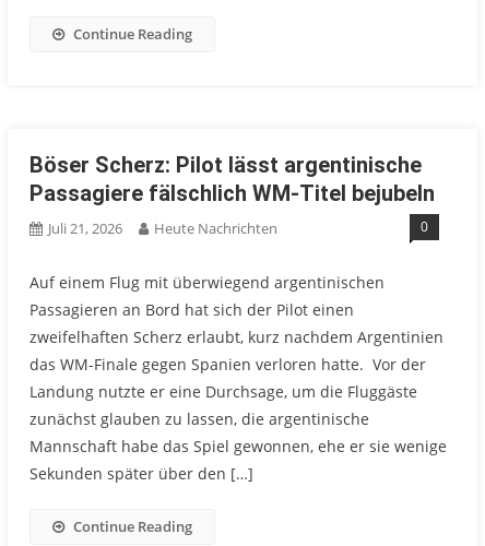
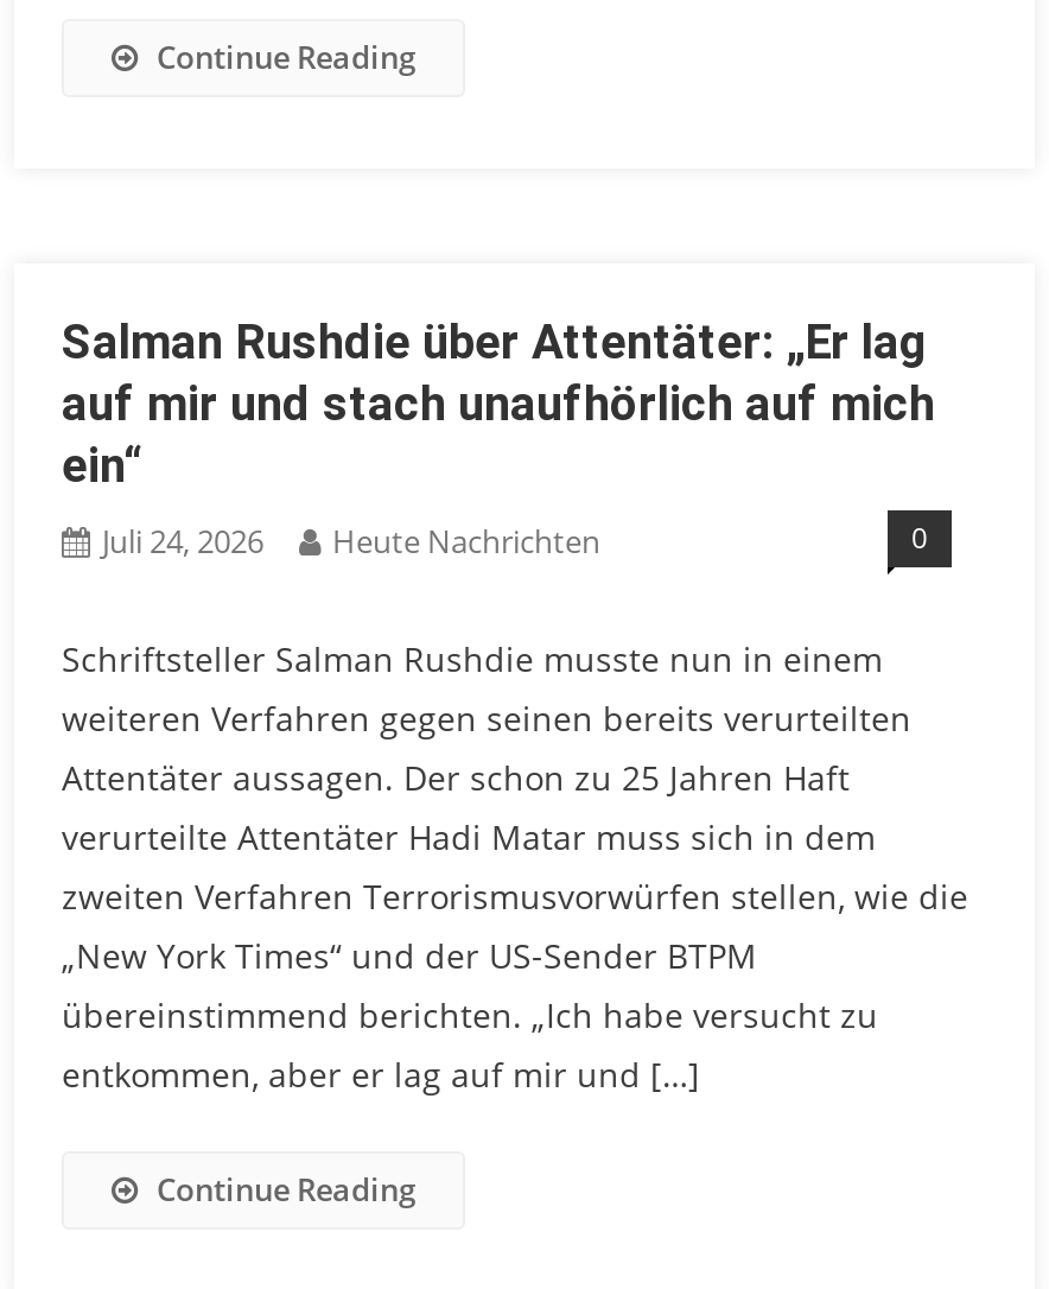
- Böser Scherz: Pilot lässt argentinische
- Passagiere fälschlich WM-Titel bejubeln
+ Salman Rushdie über Attentäter: „Er lag
+ auf mir und stach unaufhörlich auf mich
+ ein“

- Juli 21, 2026 Heute Nachrichten
+ Juli 24, 2026 Heute Nachrichten

- Auf einem Flug mit überwiegend argentinischen
- Passagieren an Bord hat sich der Pilot einen
- zweifelhaften Scherz erlaubt, kurz nachdem Argentinien
- das WM-Finale gegen Spanien verloren hatte. Vor der
- Landung nutzte er eine Durchsage, um die Fluggäste
- zunächst glauben zu lassen, die argentinische
- Mannschaft habe das Spiel gewonnen, ehe er sie wenige
- Sekunden später über den […]
+ Schriftsteller Salman Rushdie musste nun in einem
+ weiteren Verfahren gegen seinen bereits verurteilten
+ Attentäter aussagen. Der schon zu 25 Jahren Haft
+ verurteilte Attentäter Hadi Matar muss sich in dem
+ zweiten Verfahren Terrorismusvorwürfen stellen, wie die
+ „New York Times“ und der US-Sender BTPM
+ übereinstimmend berichten. „Ich habe versucht zu
+ entkommen, aber er lag auf mir und […]
